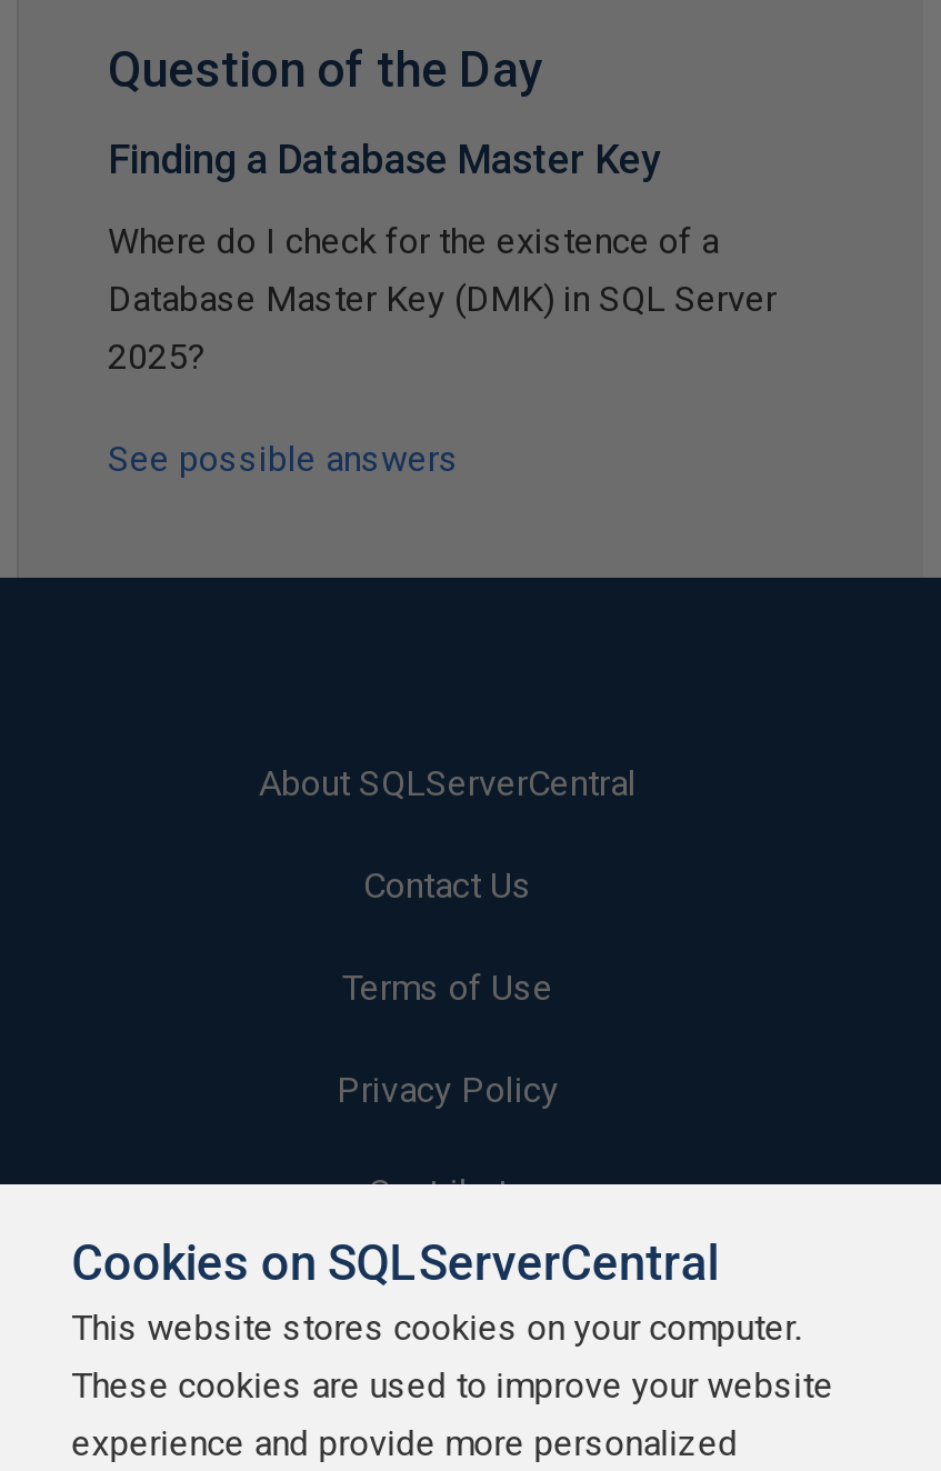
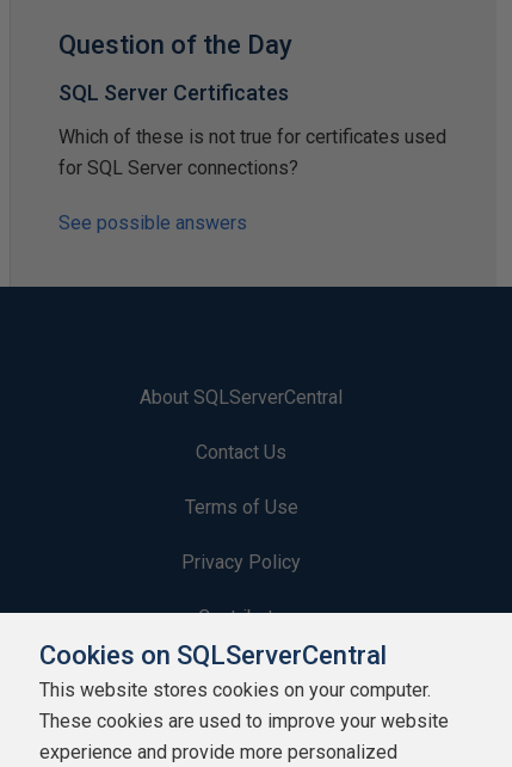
- Finding a Database Master Key
+ SQL Server Certificates

- Where do I check for the existence of a
- Database Master Key (DMK) in SQL Server
- 2025?
+ Which of these is not true for certificates used
+ for SQL Server connections?
